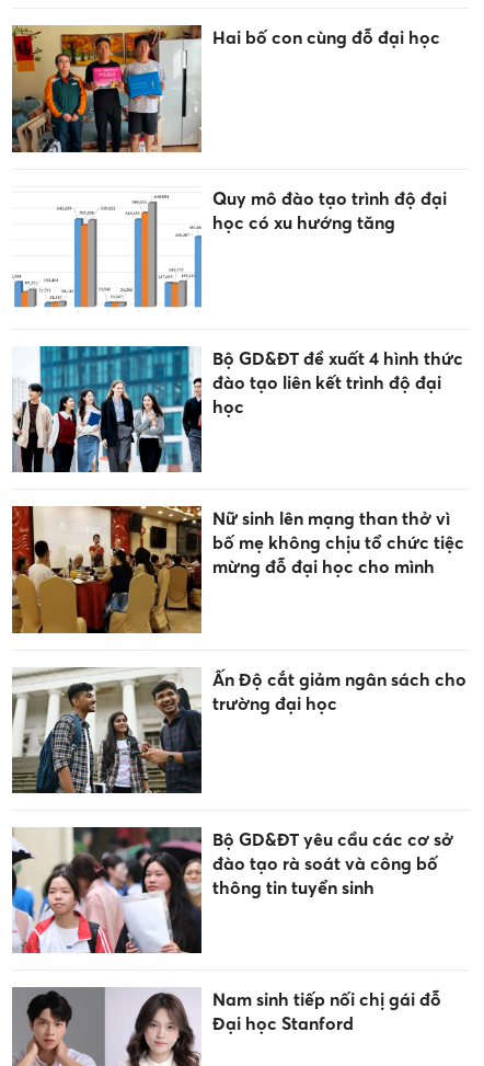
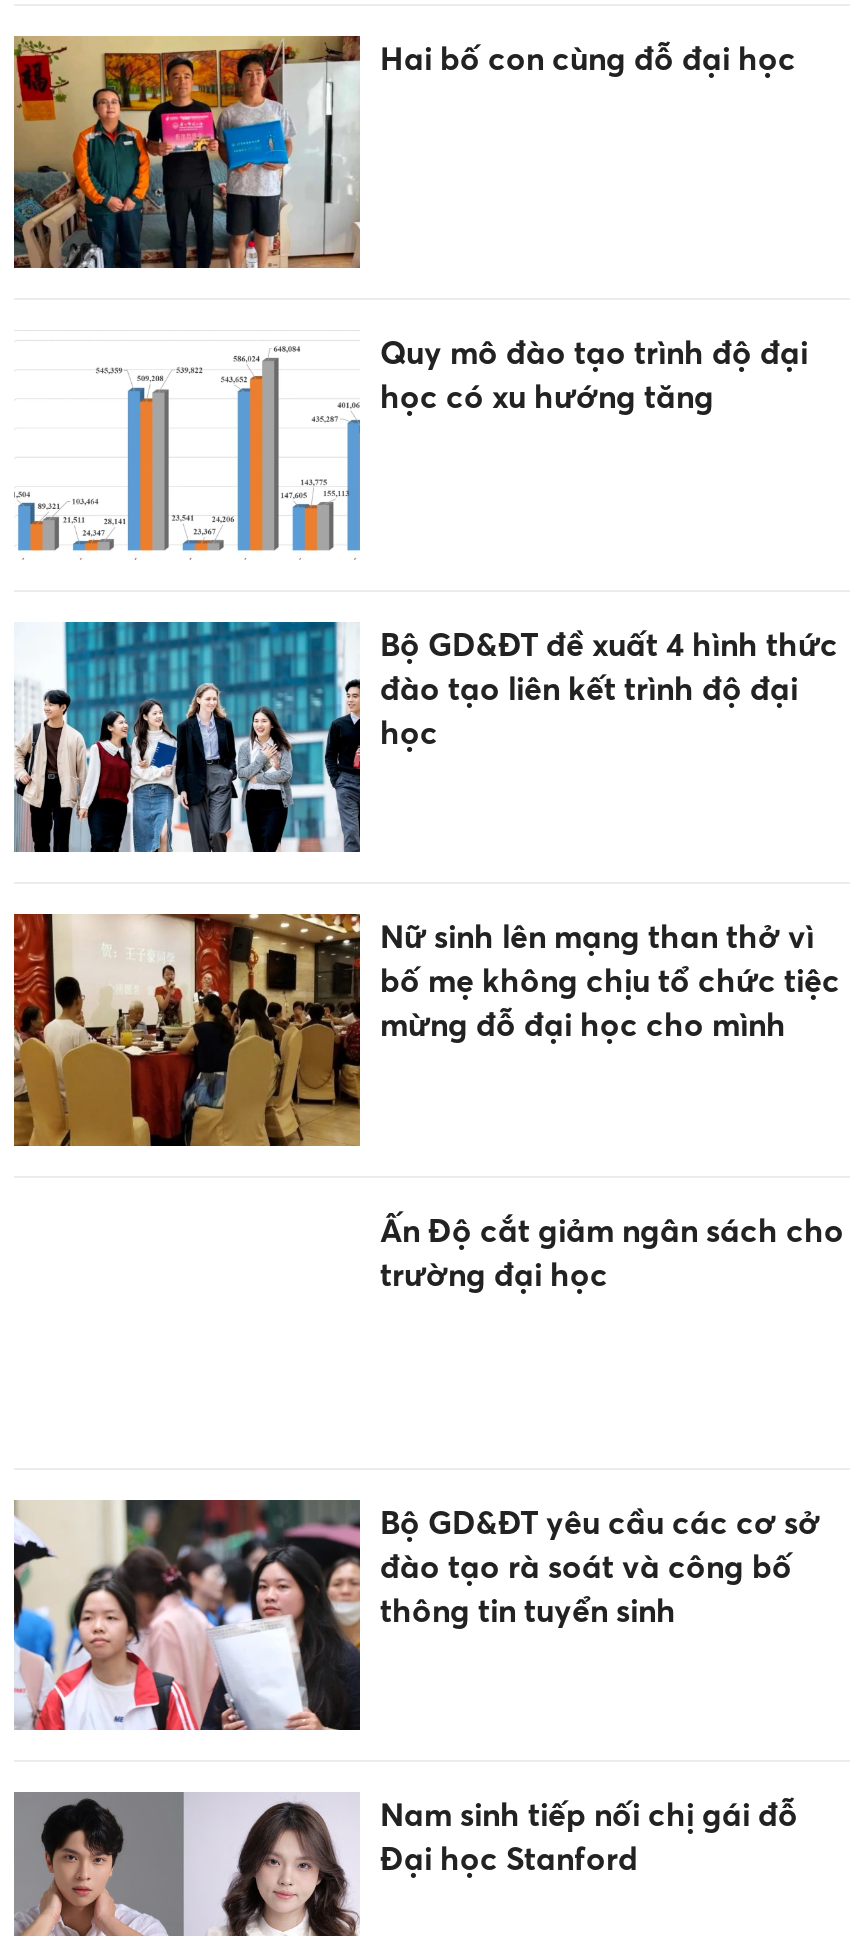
- [image]
